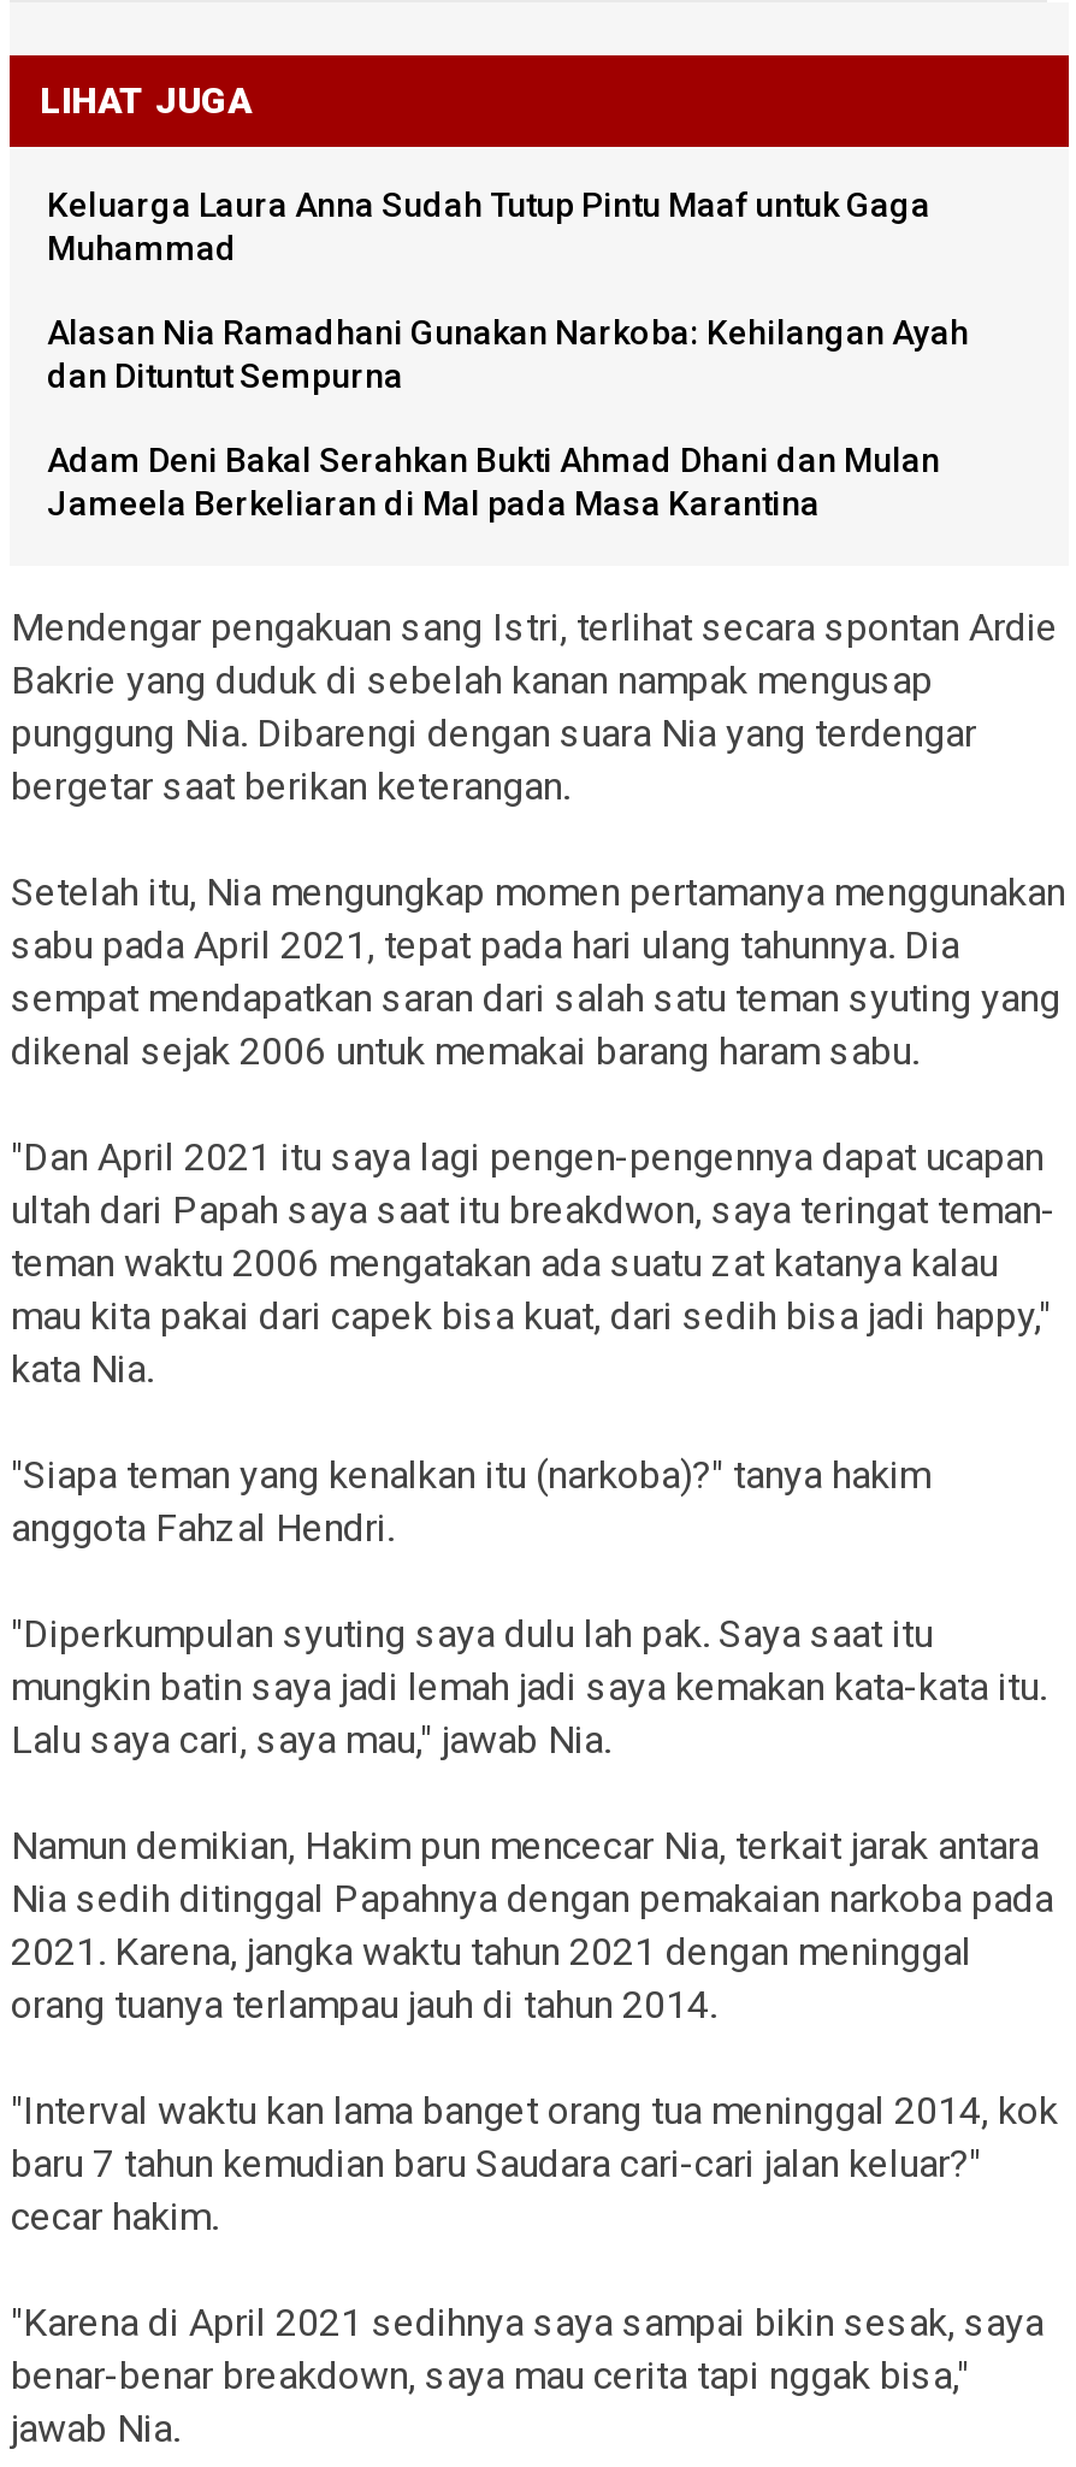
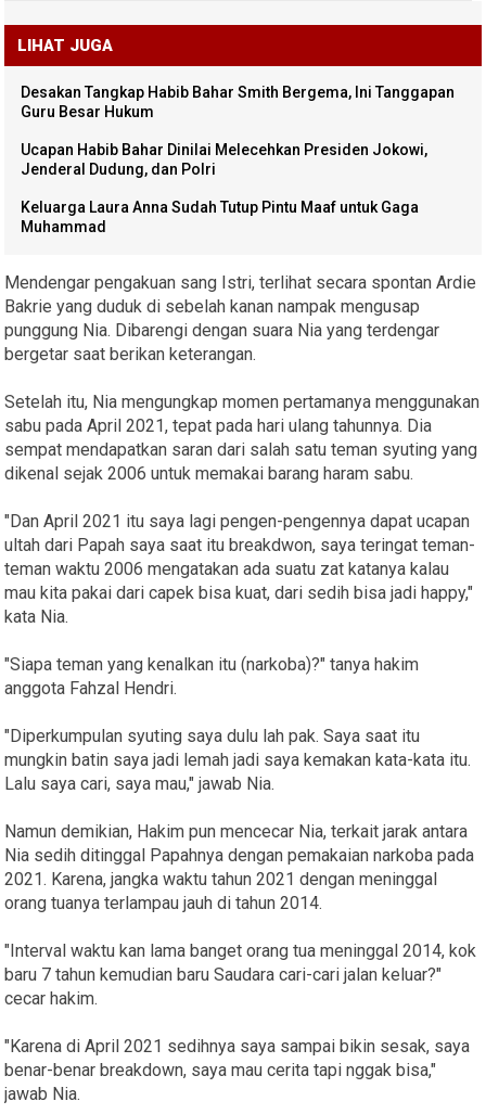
+ Desakan Tangkap Habib Bahar Smith Bergema, Ini Tanggapan
+ Guru Besar Hukum
+ Ucapan Habib Bahar Dinilai Melecehkan Presiden Jokowi,
+ Jenderal Dudung, dan Polri

moved down: Keluarga Laura Anna Sudah Tutup Pintu Maaf untuk Gaga | Muhammad

- Alasan Nia Ramadhani Gunakan Narkoba: Kehilangan Ayah
- dan Dituntut Sempurna
- Adam Deni Bakal Serahkan Bukti Ahmad Dhani dan Mulan
- Jameela Berkeliaran di Mal pada Masa Karantina
